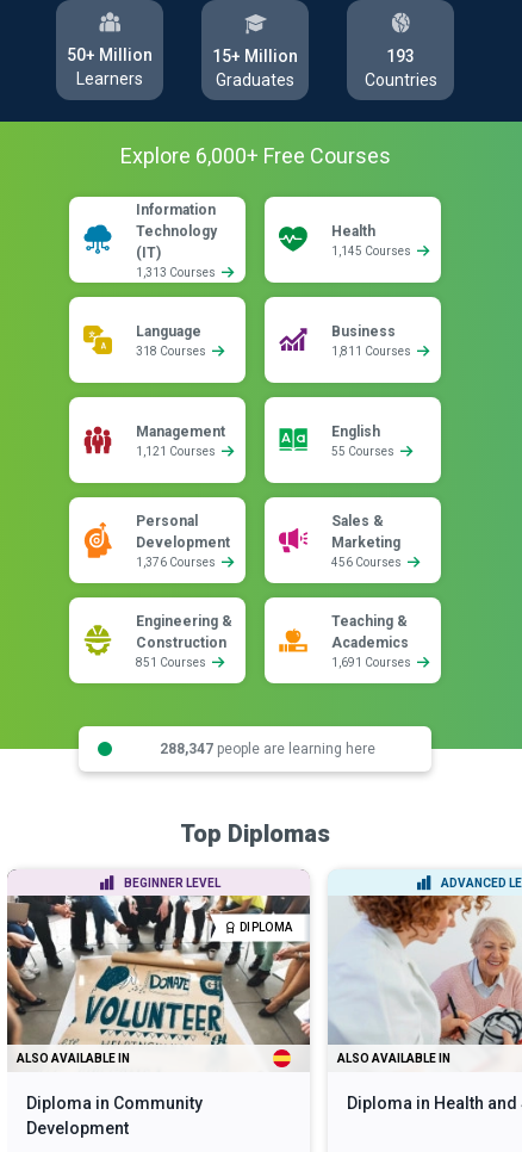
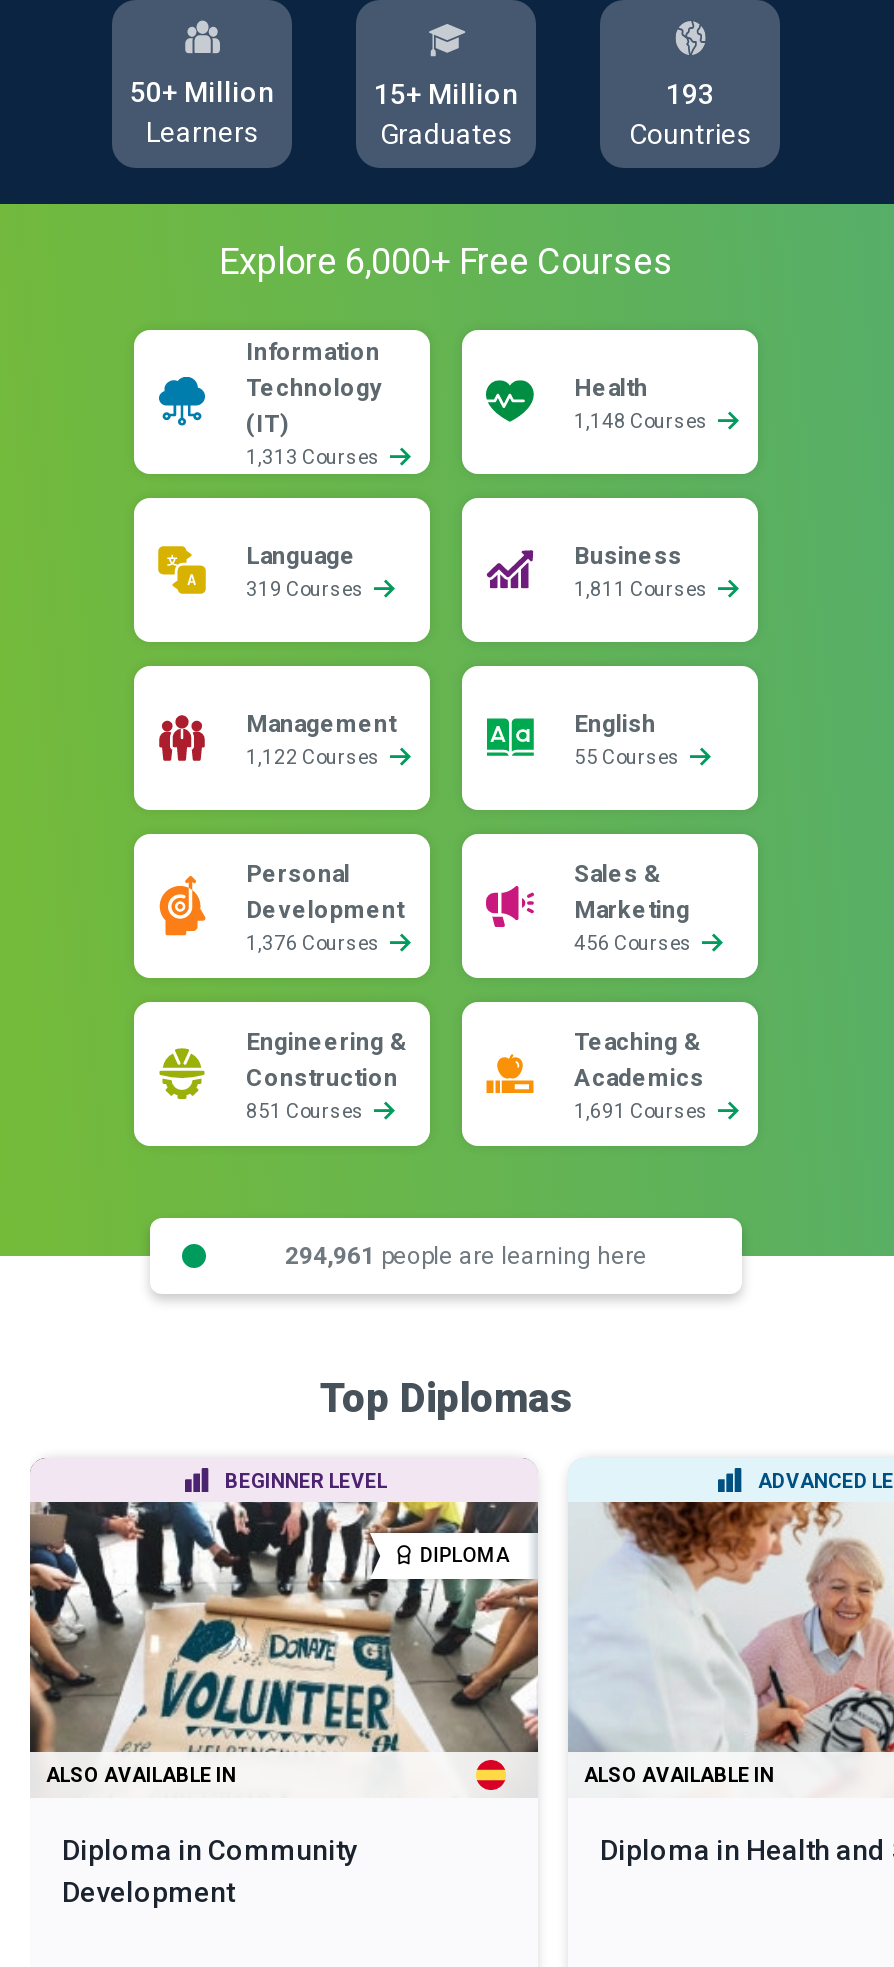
- 1,145 Courses
+ 1,148 Courses

- 318 Courses
+ 319 Courses

- 1,121 Courses
+ 1,122 Courses

- 288,347 people are learning here
+ 294,961 people are learning here
